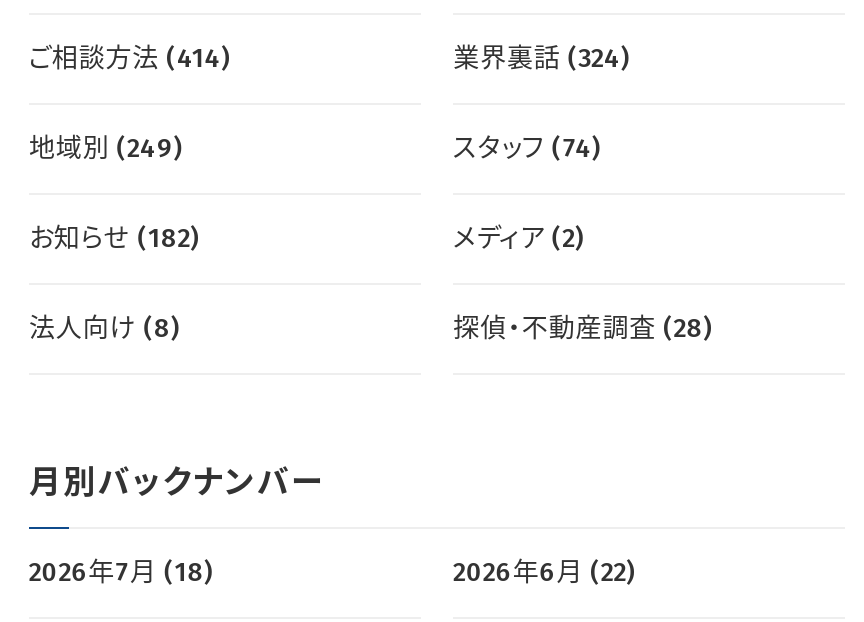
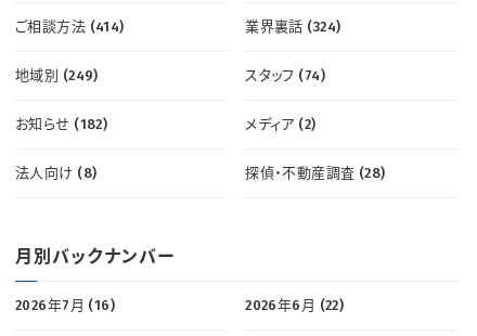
- 2026年7月 (18)
+ 2026年7月 (16)
